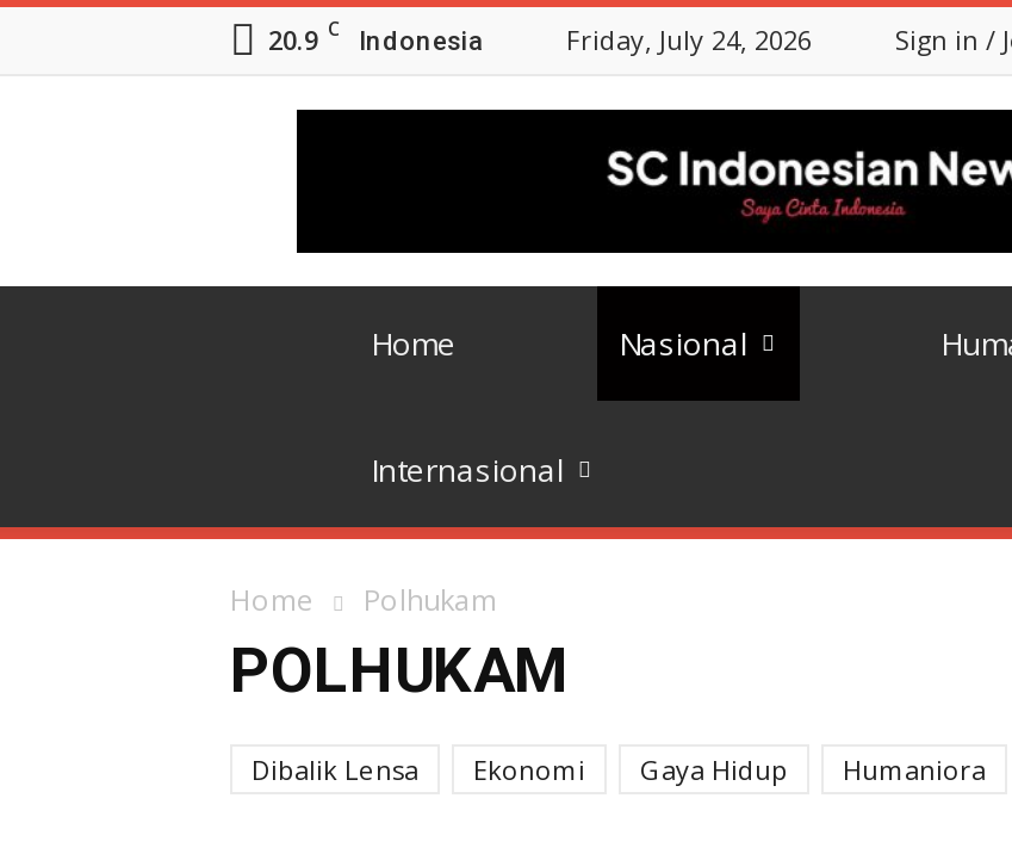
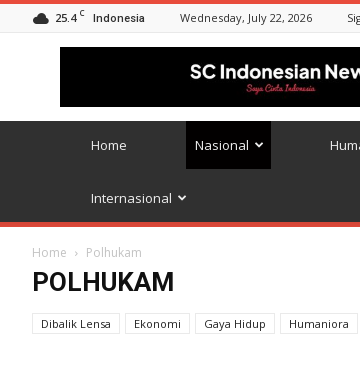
- 20.9 C Indonesia
+ 25.4 C Indonesia

- Friday, July 24, 2026
+ Wednesday, July 22, 2026
